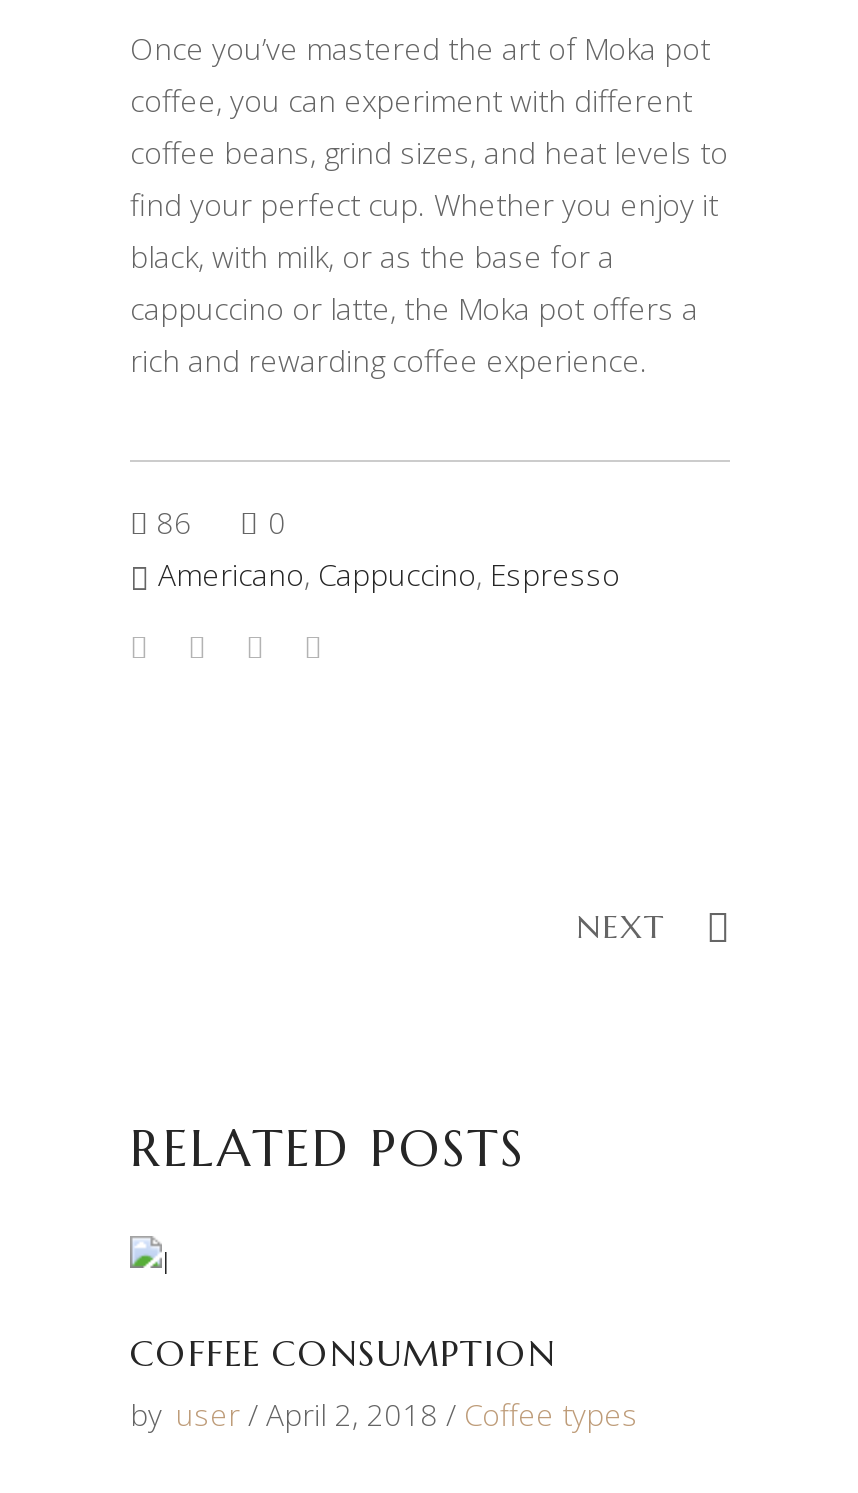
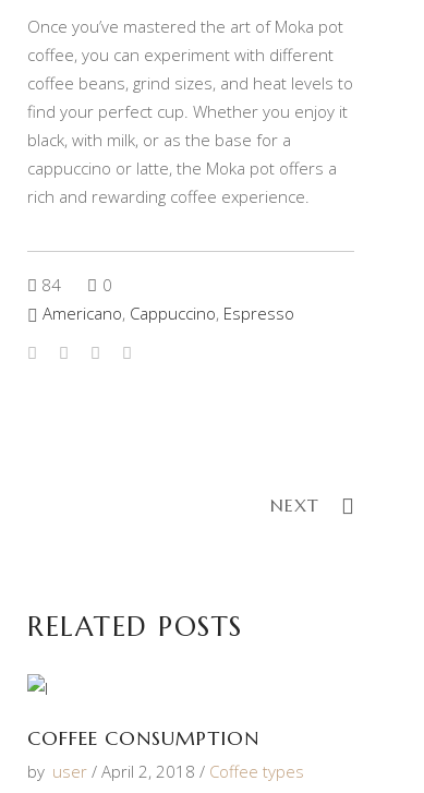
- 86 0
+ 84 0
